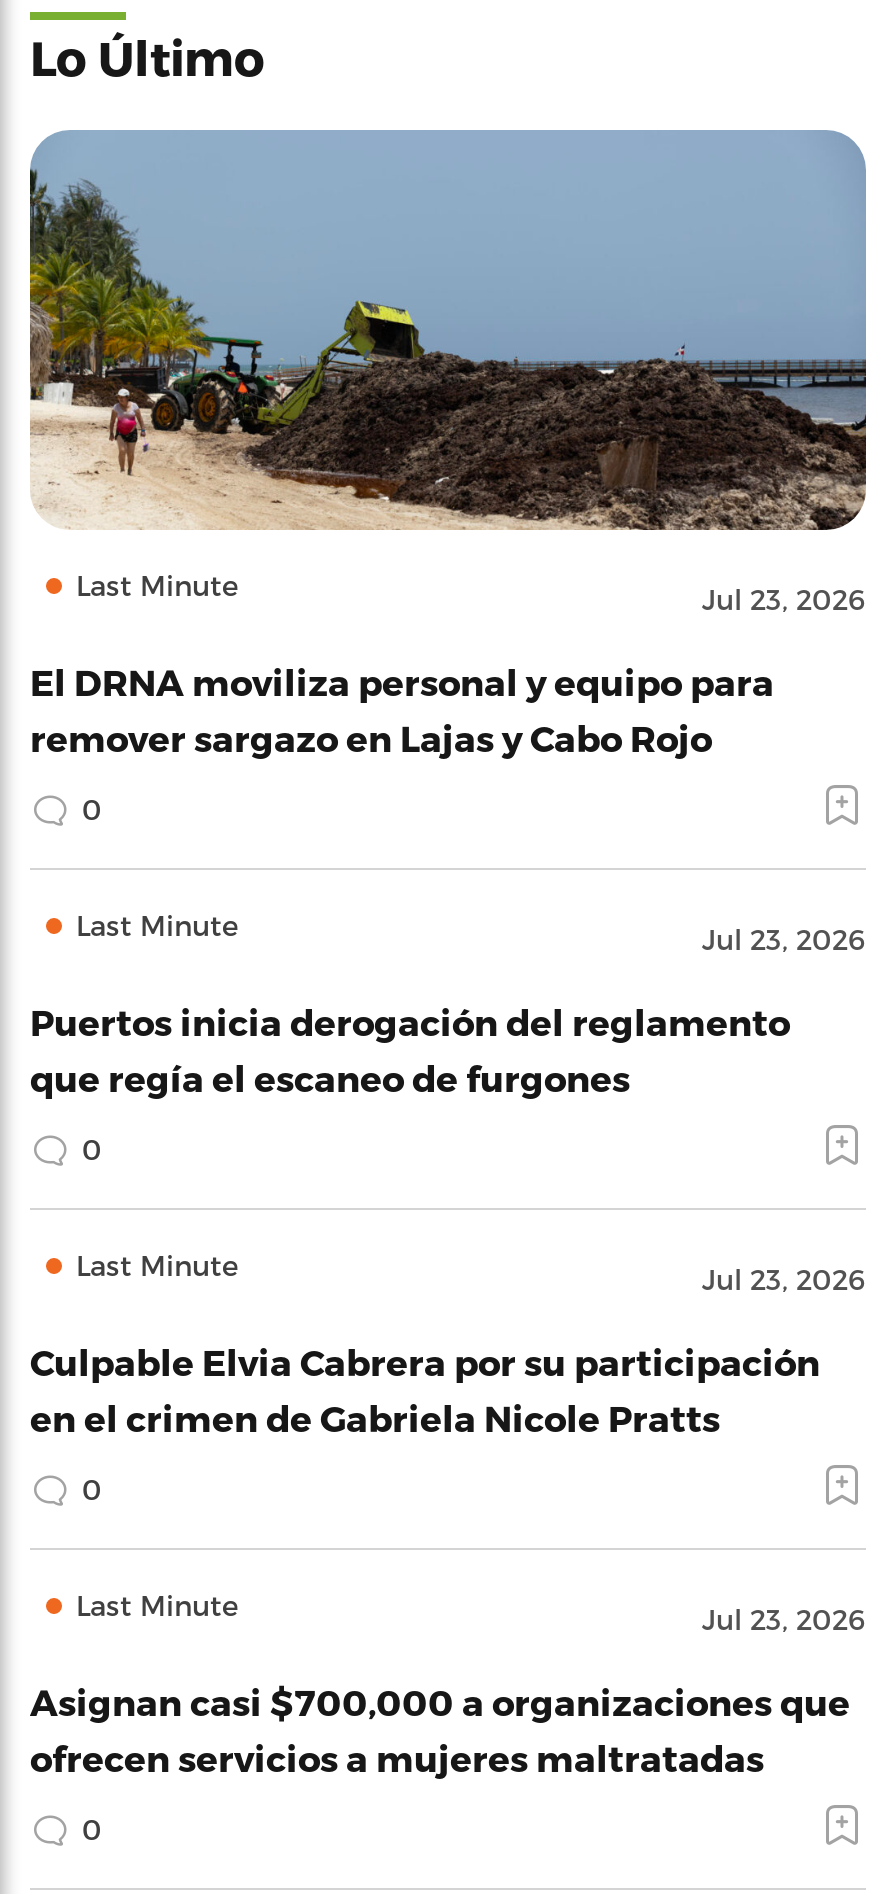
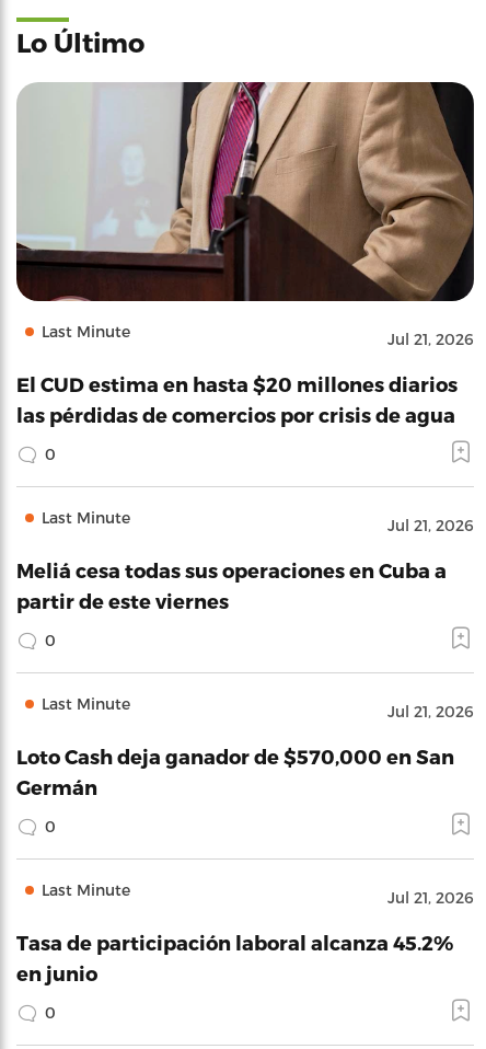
- [image]
- Jul 23, 2026
+ [image]
+ Jul 21, 2026

- El DRNA moviliza personal y equipo para
- remover sargazo en Lajas y Cabo Rojo
+ El CUD estima en hasta $20 millones diarios
+ las pérdidas de comercios por crisis de agua

- Jul 23, 2026
+ Jul 21, 2026

- Puertos inicia derogación del reglamento
- que regía el escaneo de furgones
+ Meliá cesa todas sus operaciones en Cuba a
+ partir de este viernes

- Jul 23, 2026
+ Jul 21, 2026

- Culpable Elvia Cabrera por su participación
- en el crimen de Gabriela Nicole Pratts
+ Loto Cash deja ganador de $570,000 en San
+ Germán

- Jul 23, 2026
+ Jul 21, 2026

- Asignan casi $700,000 a organizaciones que
- ofrecen servicios a mujeres maltratadas
+ Tasa de participación laboral alcanza 45.2%
+ en junio
